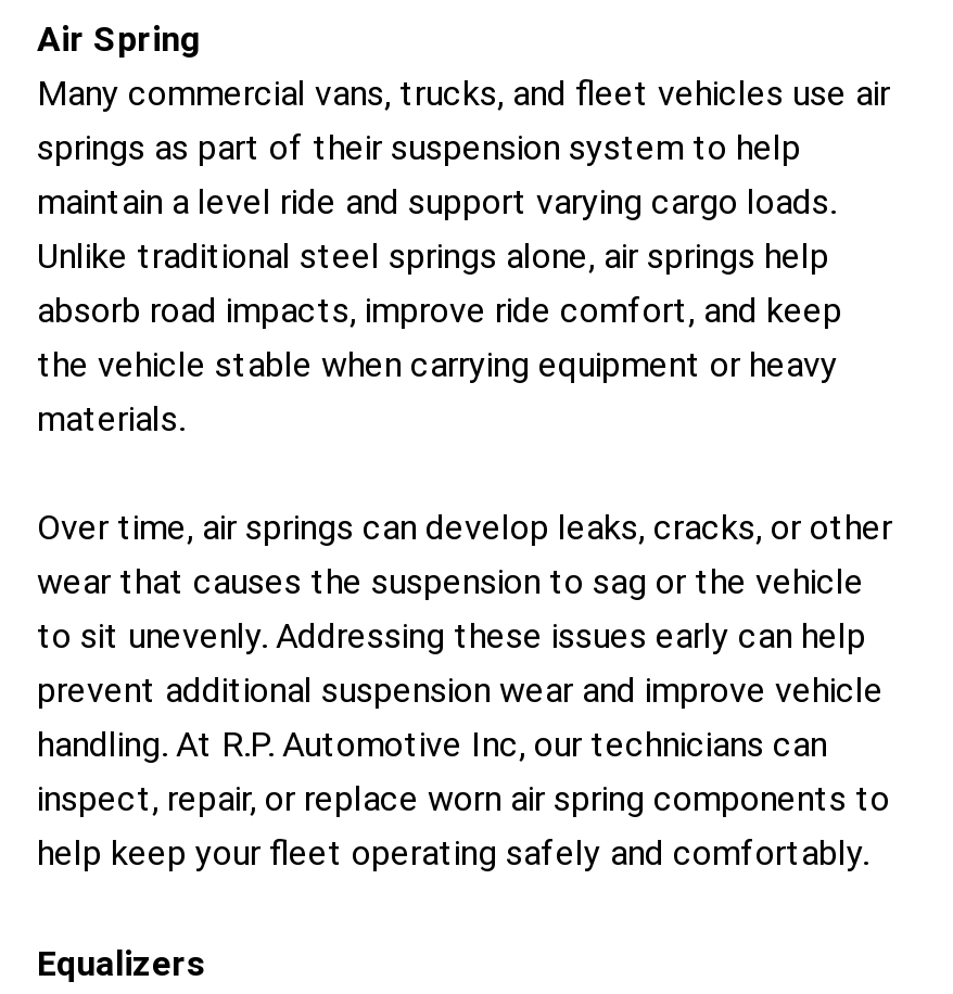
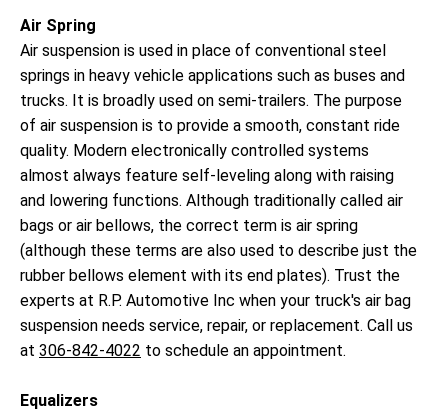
- Many commercial vans, trucks, and fleet vehicles use air
- springs as part of their suspension system to help
- maintain a level ride and support varying cargo loads.
- Unlike traditional steel springs alone, air springs help
- absorb road impacts, improve ride comfort, and keep
- the vehicle stable when carrying equipment or heavy
- materials.
- Over time, air springs can develop leaks, cracks, or other
- wear that causes the suspension to sag or the vehicle
- to sit unevenly. Addressing these issues early can help
- prevent additional suspension wear and improve vehicle
- handling. At R.P. Automotive Inc, our technicians can
- inspect, repair, or replace worn air spring components to
- help keep your fleet operating safely and comfortably.
+ Air suspension is used in place of conventional steel
+ springs in heavy vehicle applications such as buses and
+ trucks. It is broadly used on semi-trailers. The purpose
+ of air suspension is to provide a smooth, constant ride
+ quality. Modern electronically controlled systems
+ almost always feature self-leveling along with raising
+ and lowering functions. Although traditionally called air
+ bags or air bellows, the correct term is air spring
+ (although these terms are also used to describe just the
+ rubber bellows element with its end plates). Trust the
+ experts at R.P. Automotive Inc when your truck's air bag
+ suspension needs service, repair, or replacement. Call us
+ at 306-842-4022 to schedule an appointment.
